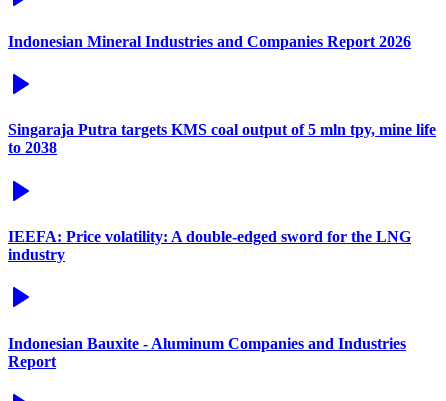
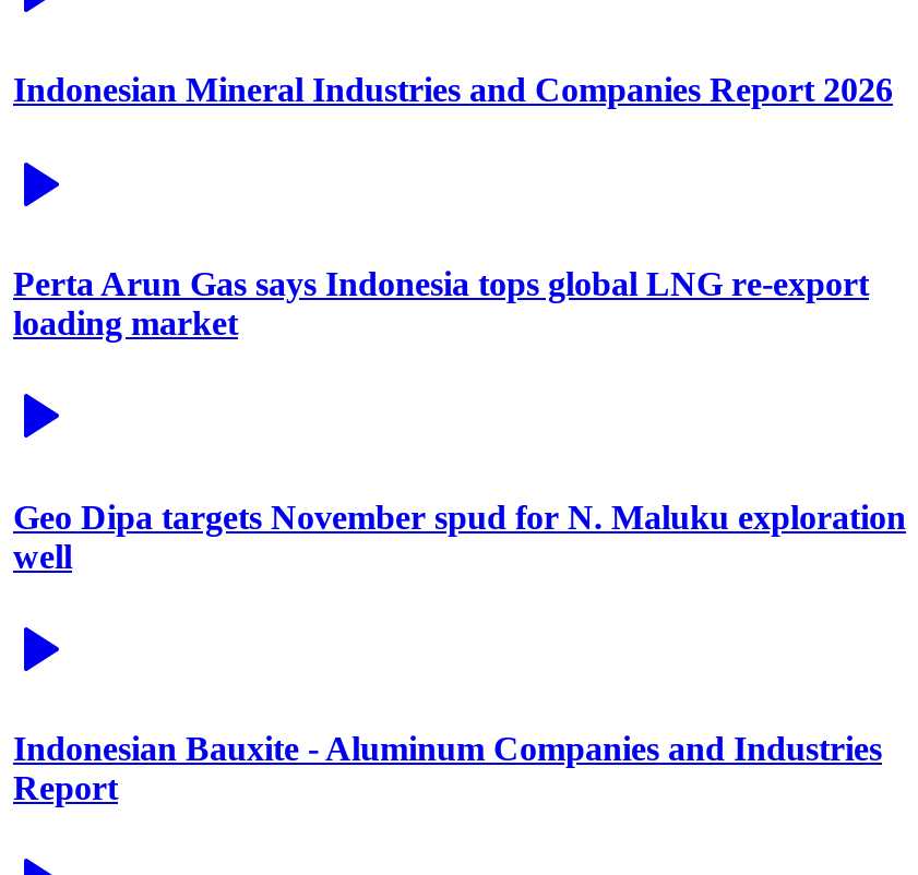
- Singaraja Putra targets KMS coal output of 5 mln tpy, mine life
- to 2038
+ Perta Arun Gas says Indonesia tops global LNG re-export
+ loading market

- IEEFA: Price volatility: A double-edged sword for the LNG
- industry
+ Geo Dipa targets November spud for N. Maluku exploration
+ well
